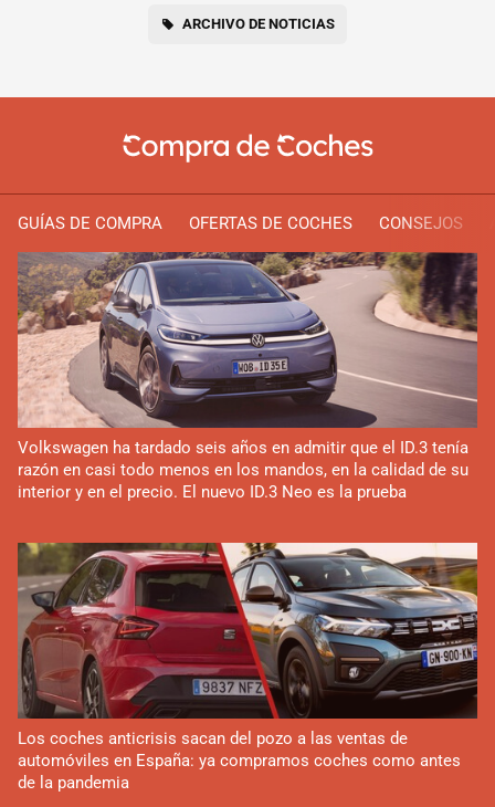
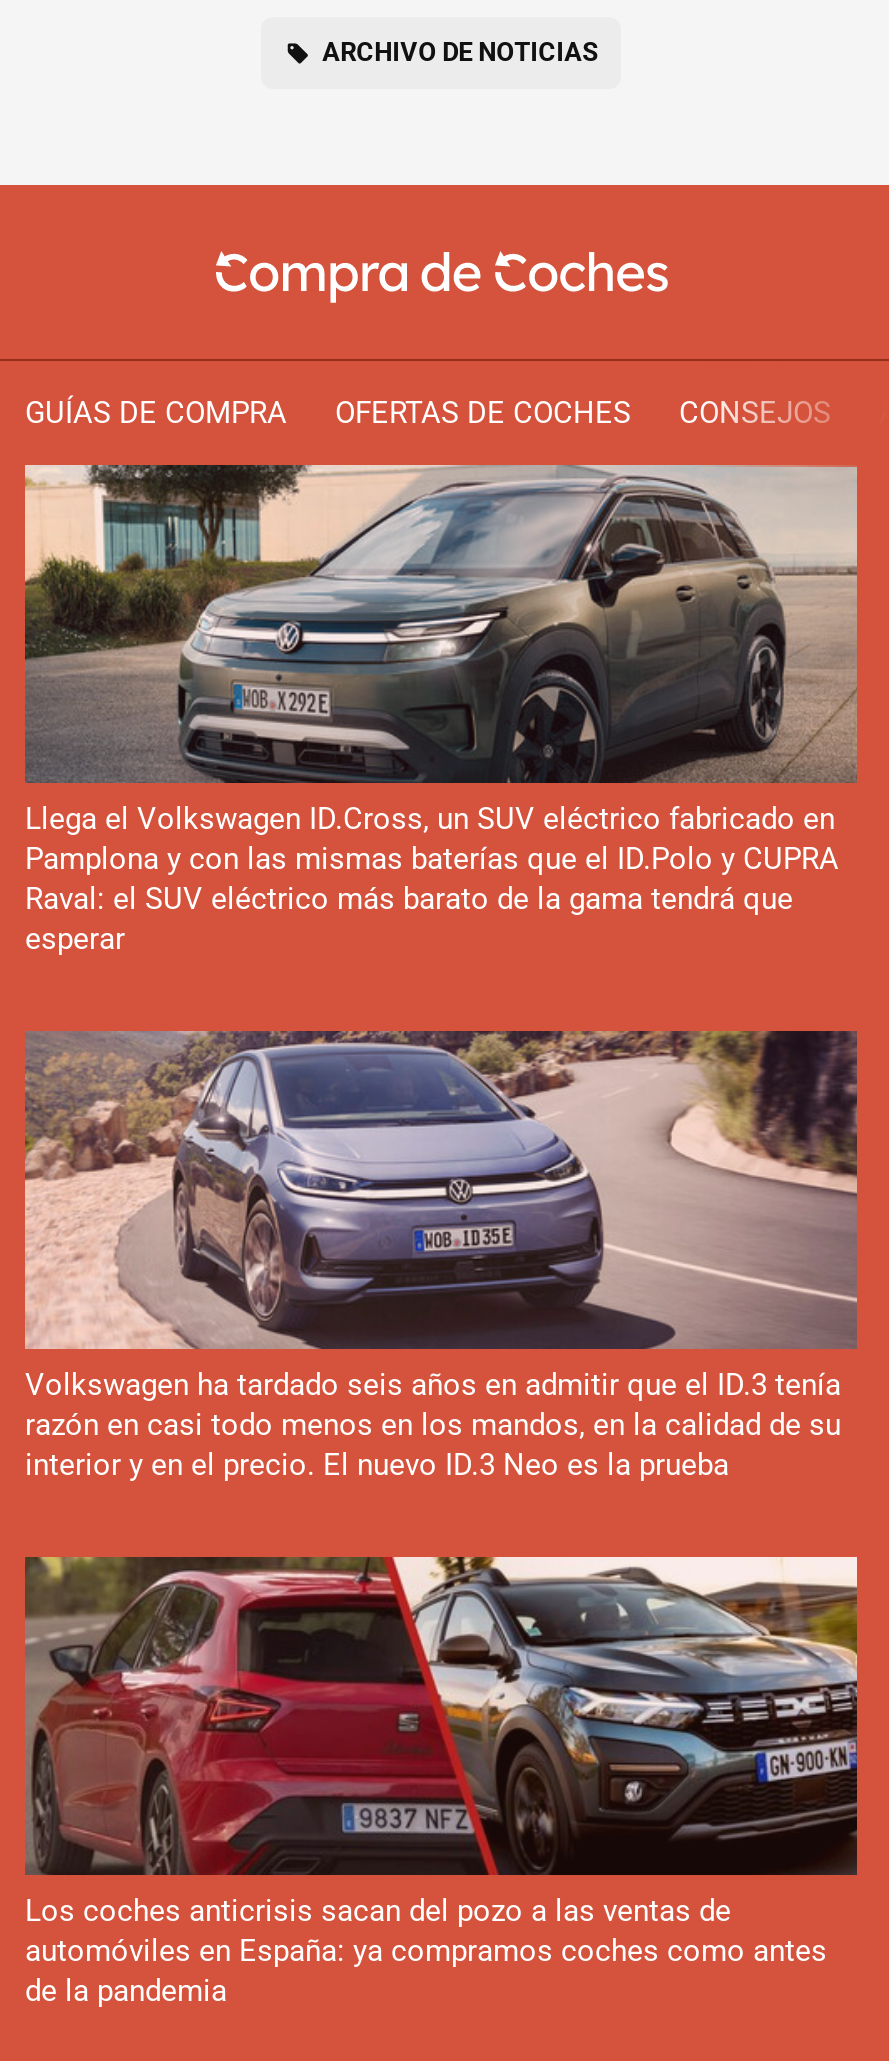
+ [image]
+ Llega el Volkswagen ID.Cross, un SUV eléctrico fabricado en
+ Pamplona y con las mismas baterías que el ID.Polo y CUPRA
+ Raval: el SUV eléctrico más barato de la gama tendrá que
+ esperar
